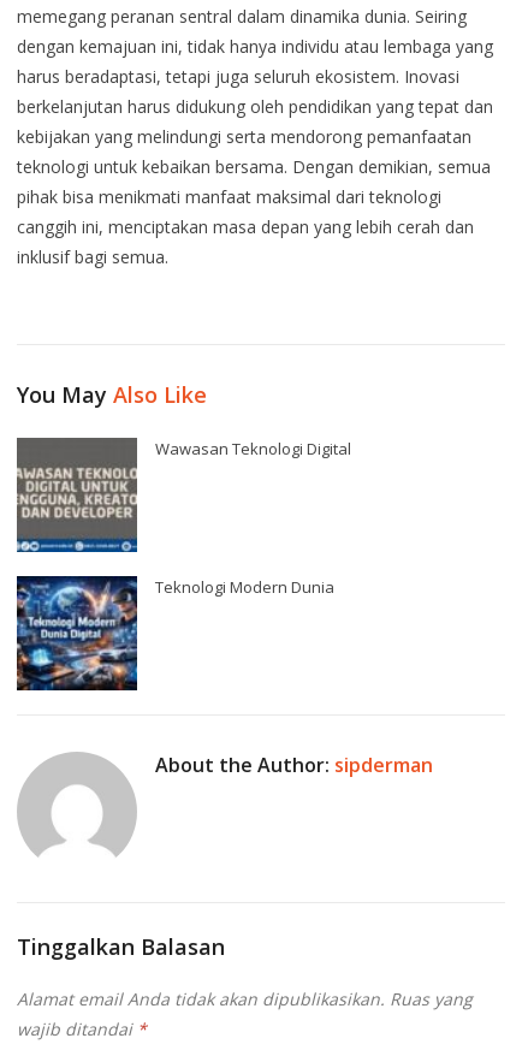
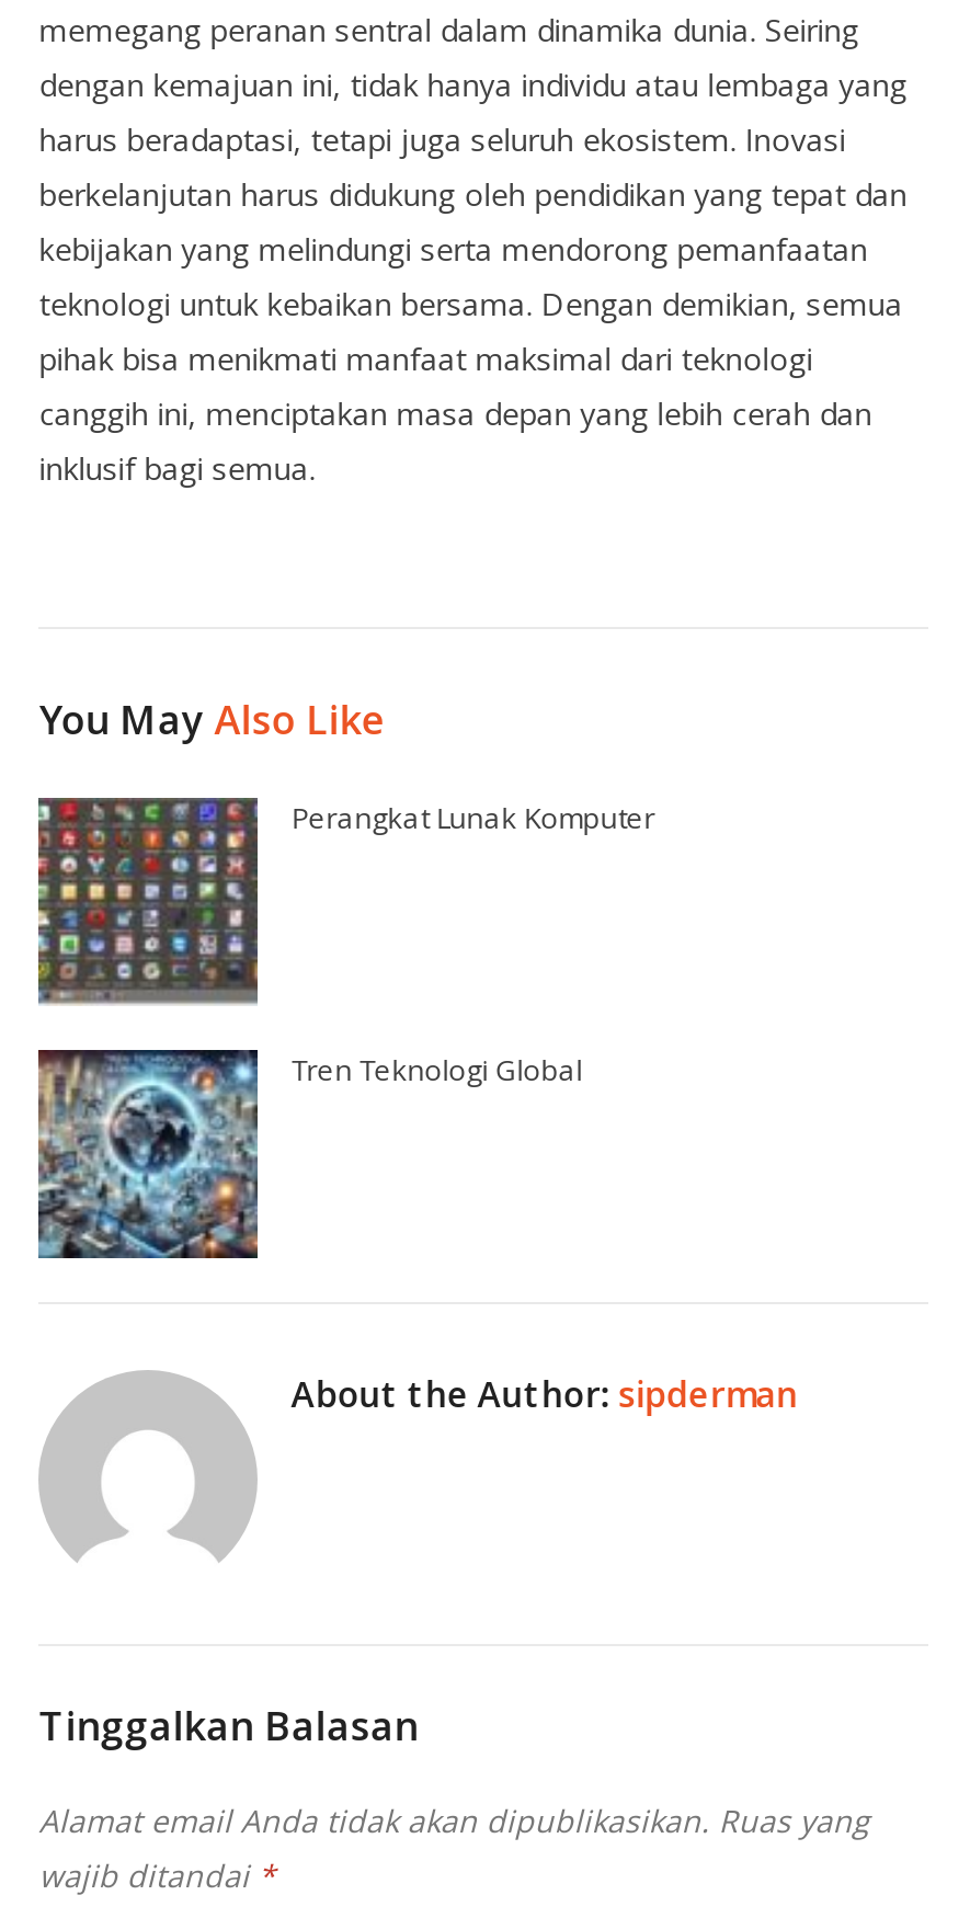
- [image]
- Wawasan Teknologi Digital
+ [image]
+ Perangkat Lunak Komputer

- [image]
- Teknologi Modern Dunia
+ [image]
+ Tren Teknologi Global
